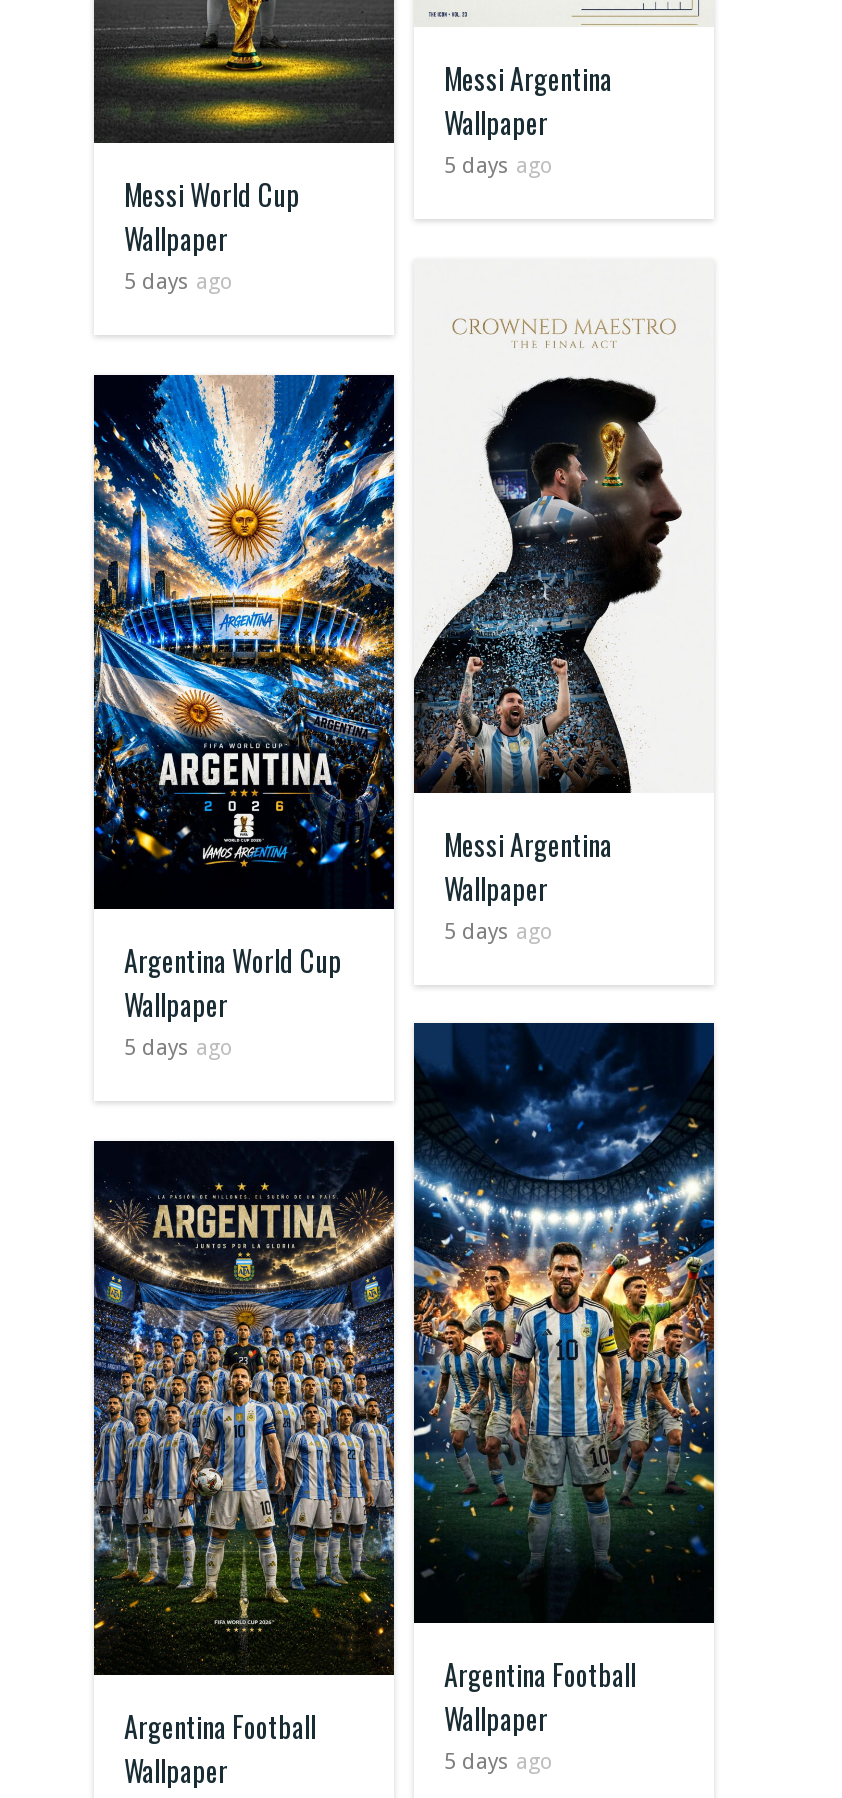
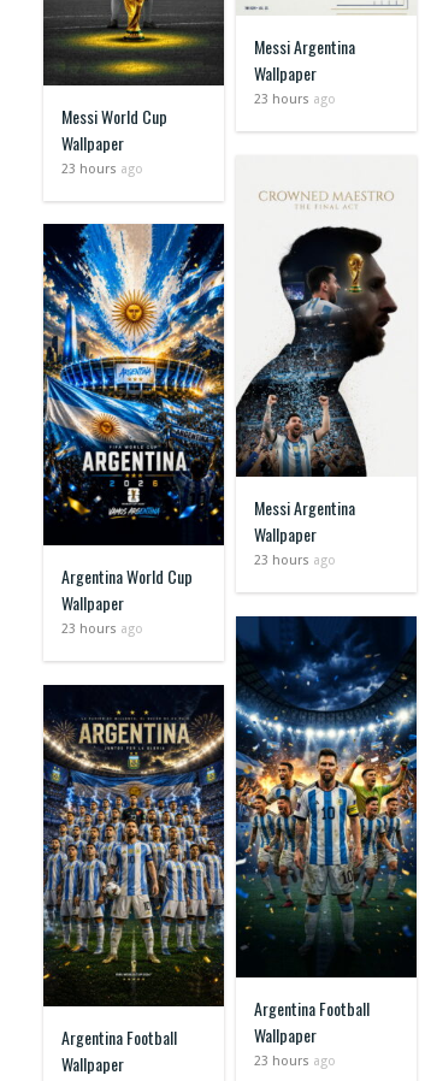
- 5 days ago
+ 23 hours ago

- 5 days ago
+ 23 hours ago

- 5 days ago
+ 23 hours ago

- 5 days ago
+ 23 hours ago

- 5 days ago
+ 23 hours ago
